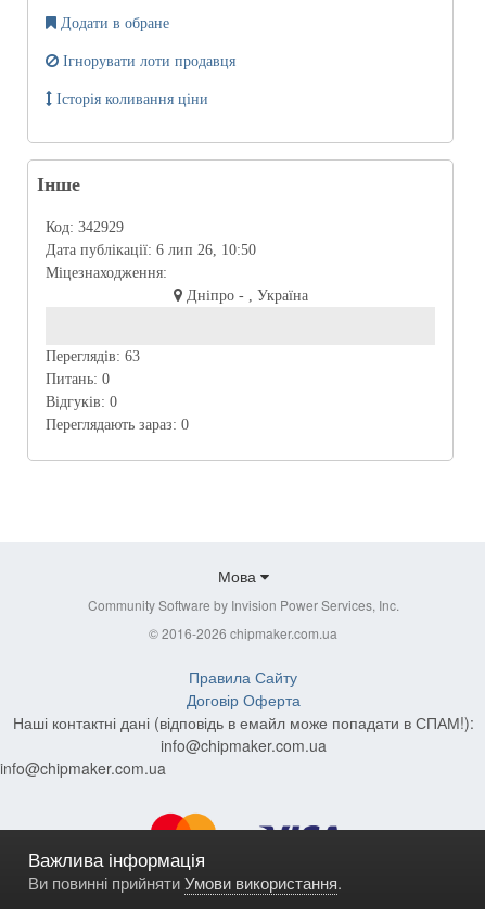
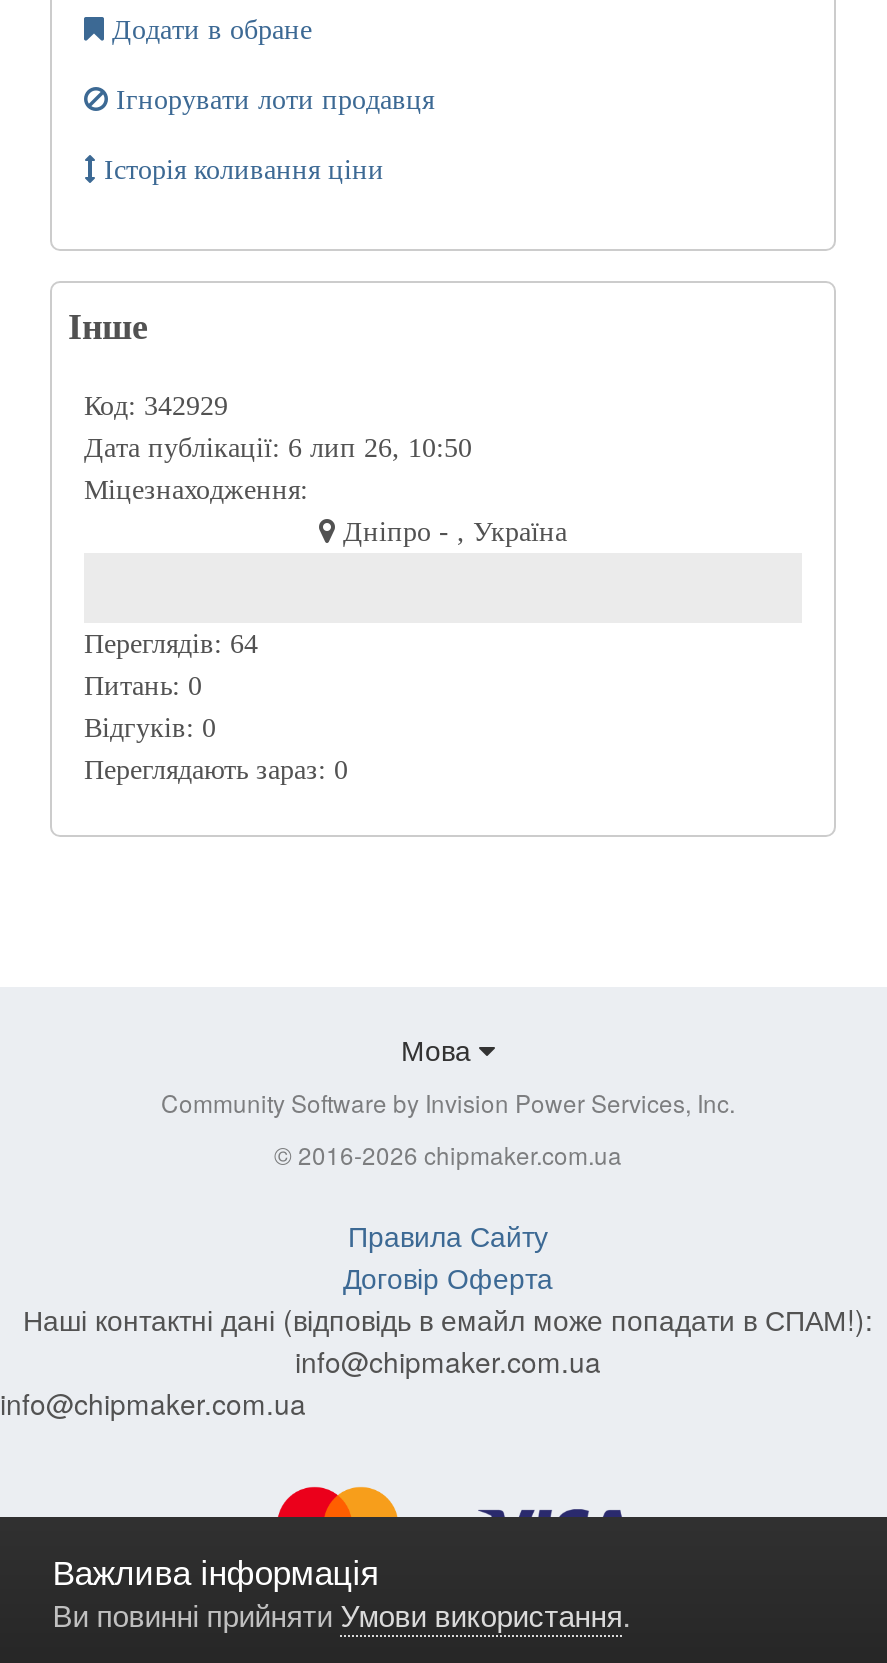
- Переглядів: 63
+ Переглядів: 64
